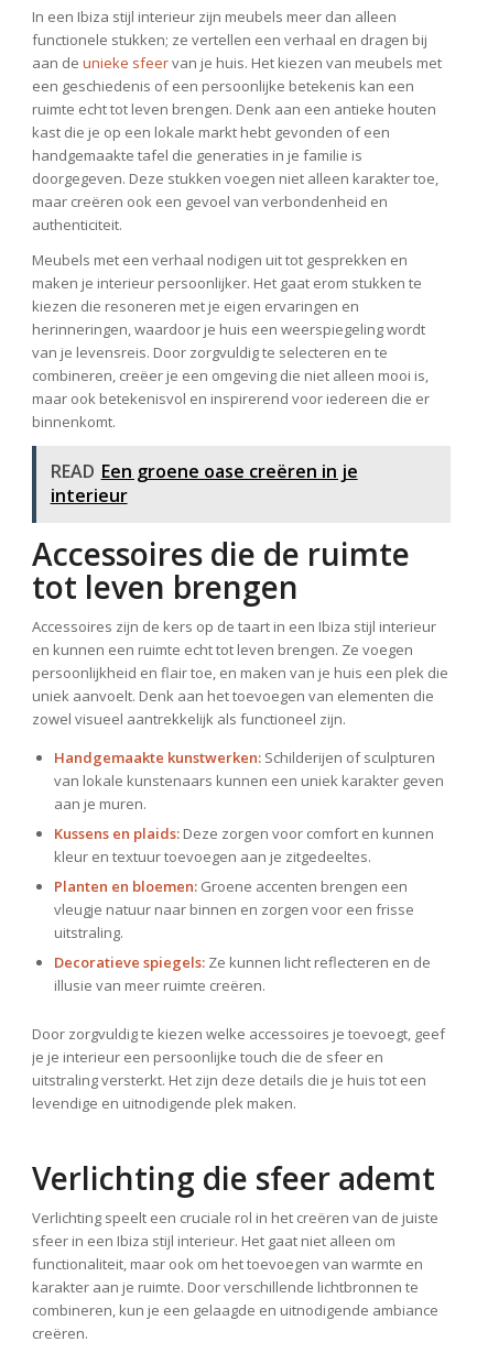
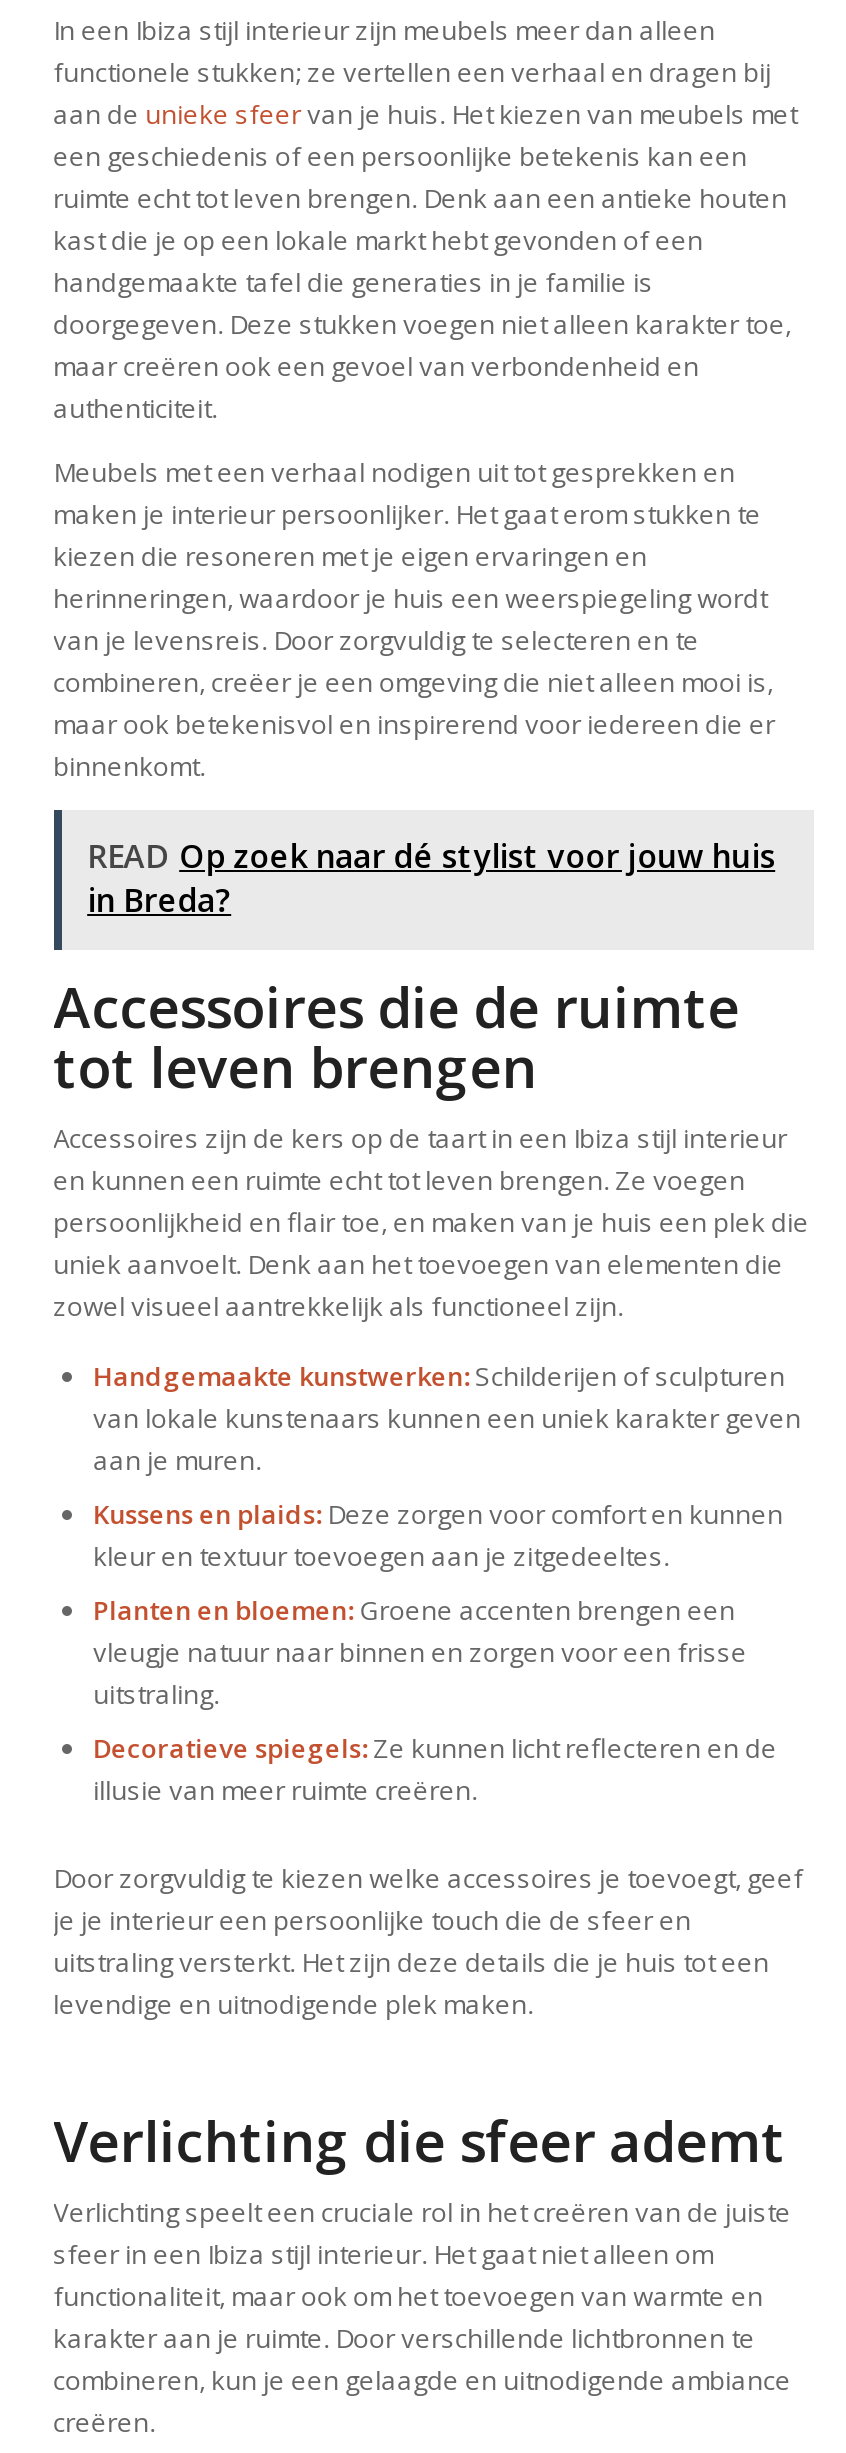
- READ Een groene oase creëren in je
- interieur
+ READ Op zoek naar dé stylist voor jouw huis
+ in Breda?
